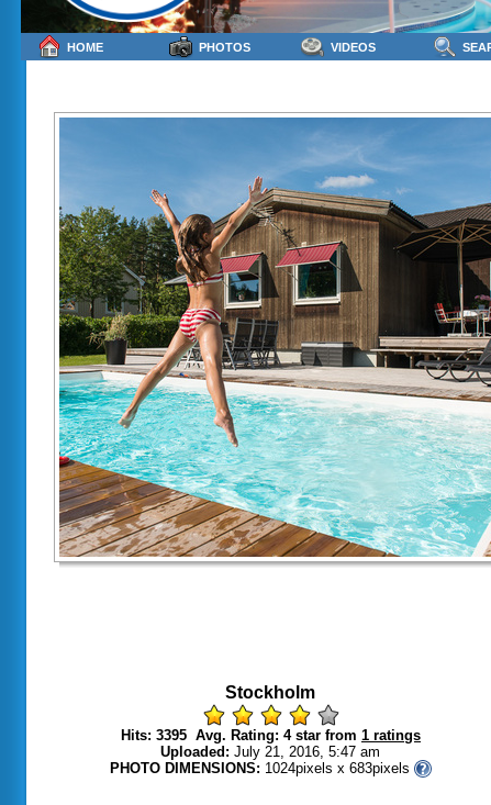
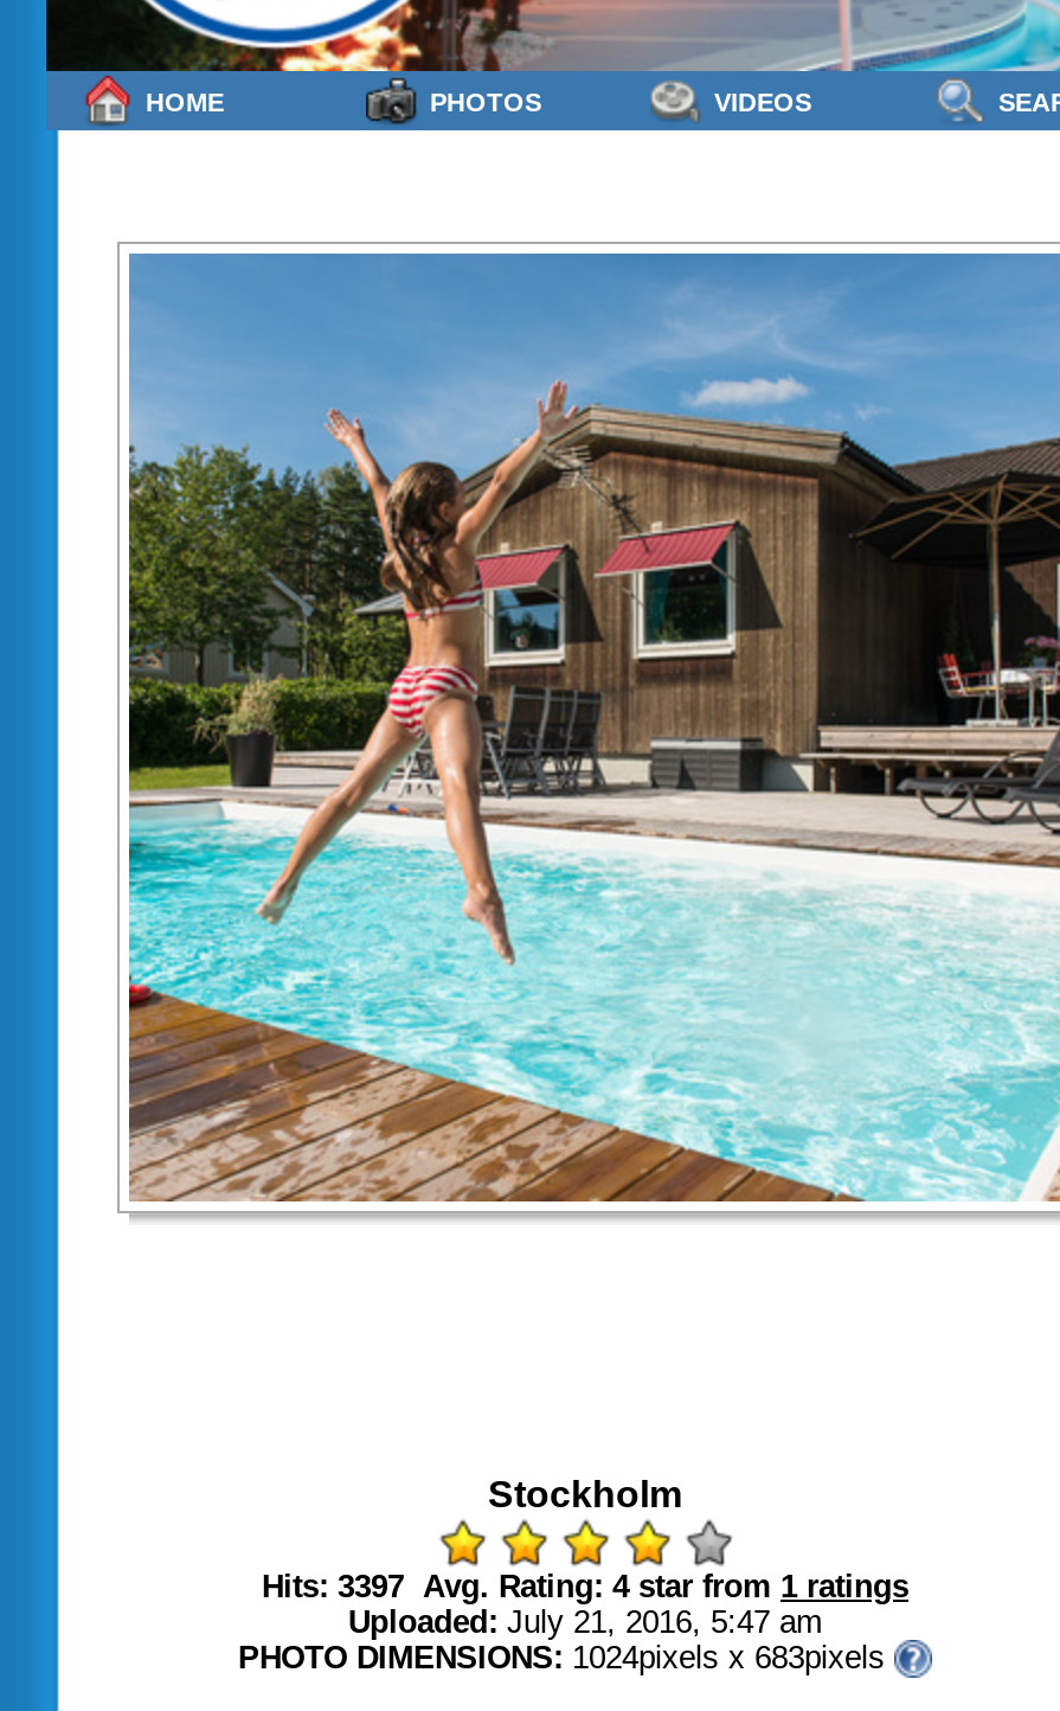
- Hits: 3395 Avg. Rating: 4 star from 1 ratings
+ Hits: 3397 Avg. Rating: 4 star from 1 ratings
